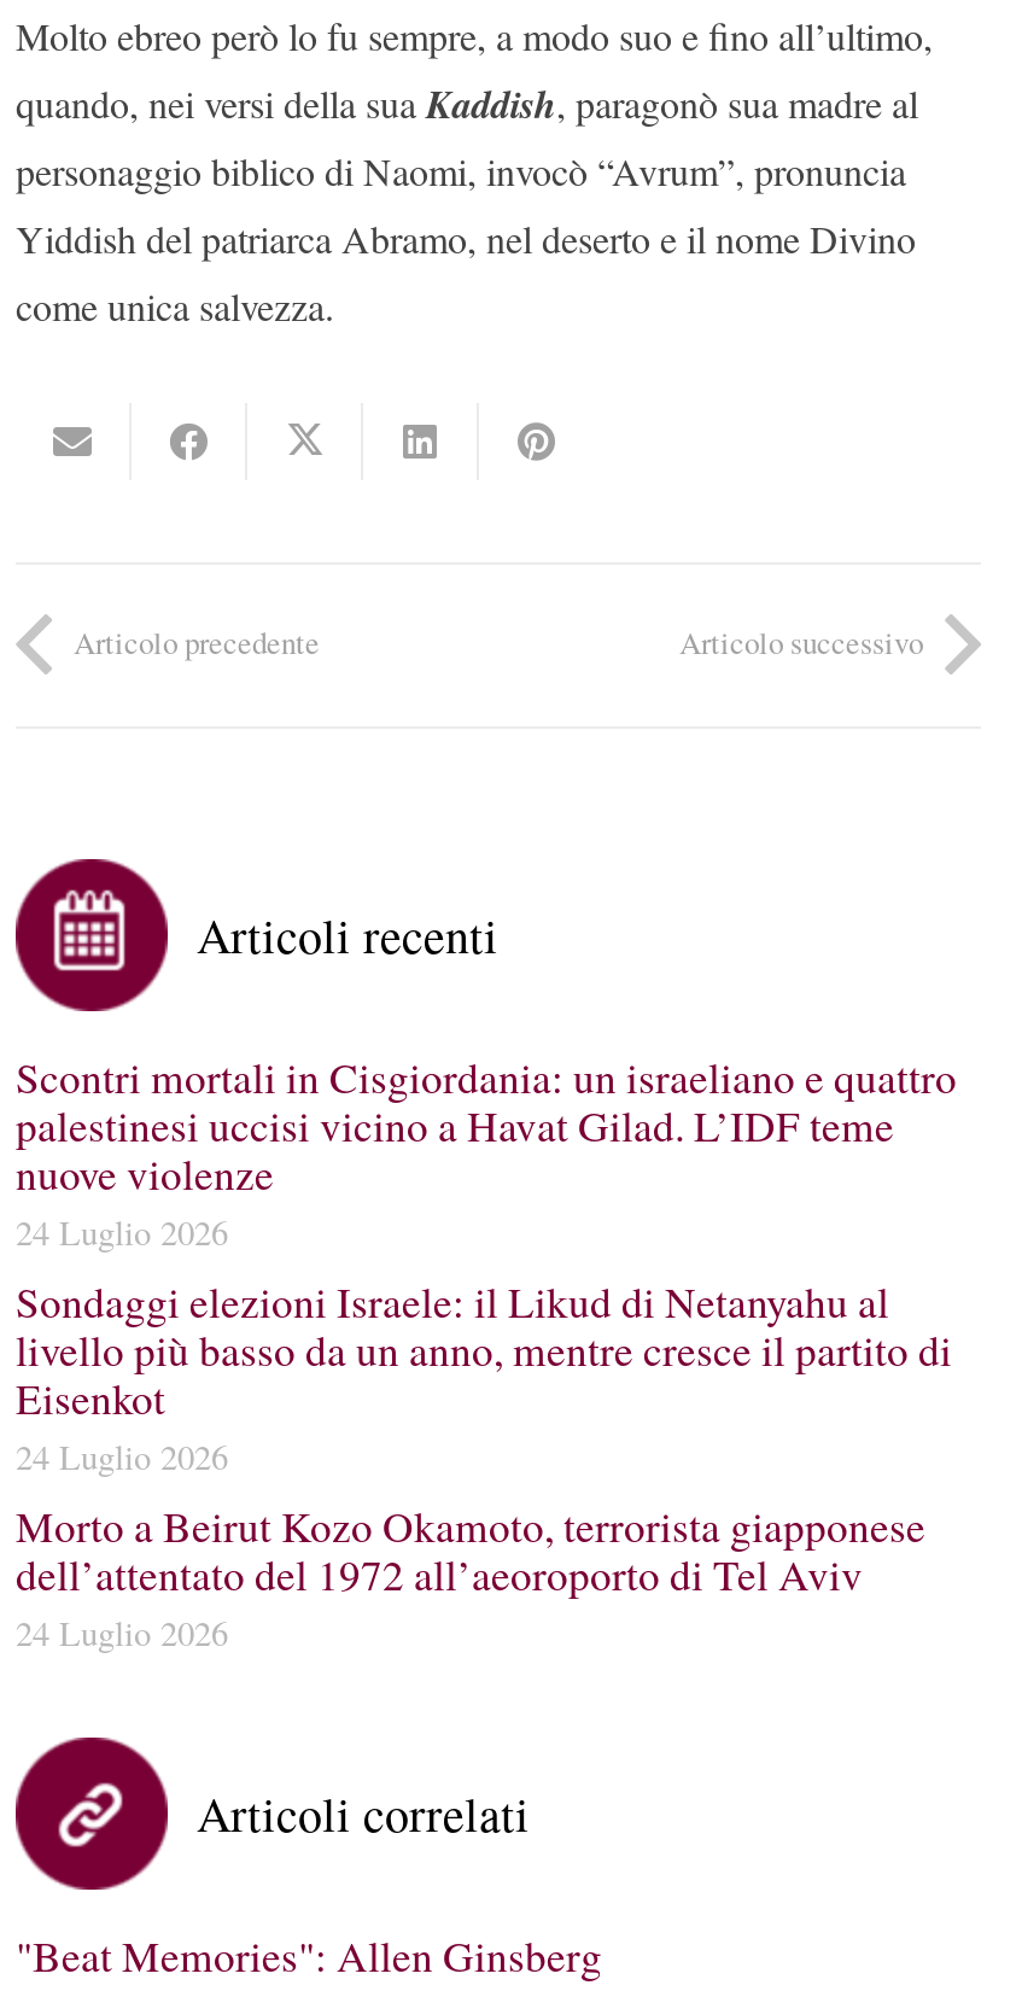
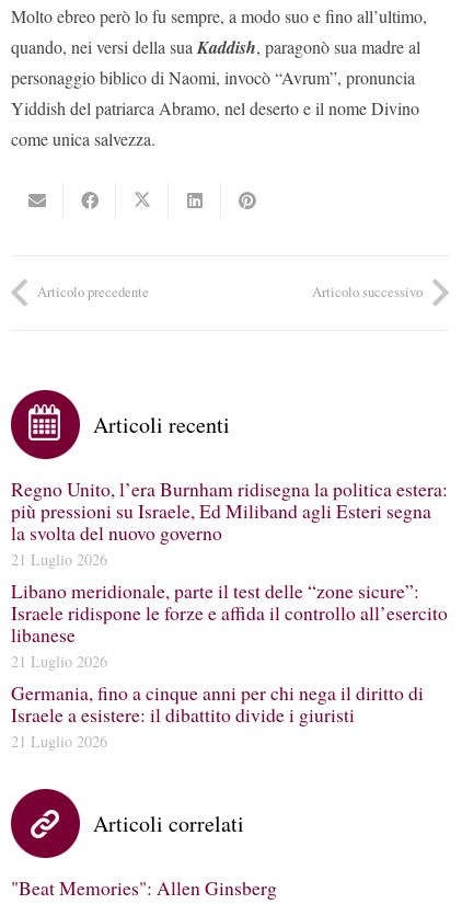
- Scontri mortali in Cisgiordania: un israeliano e quattro
- palestinesi uccisi vicino a Havat Gilad. L’IDF teme
- nuove violenze
- 24 Luglio 2026
- Sondaggi elezioni Israele: il Likud di Netanyahu al
- livello più basso da un anno, mentre cresce il partito di
- Eisenkot
- 24 Luglio 2026
- Morto a Beirut Kozo Okamoto, terrorista giapponese
- dell’attentato del 1972 all’aeoroporto di Tel Aviv
- 24 Luglio 2026
+ Regno Unito, l’era Burnham ridisegna la politica estera:
+ più pressioni su Israele, Ed Miliband agli Esteri segna
+ la svolta del nuovo governo
+ 21 Luglio 2026
+ Libano meridionale, parte il test delle “zone sicure”:
+ Israele ridispone le forze e affida il controllo all’esercito
+ libanese
+ 21 Luglio 2026
+ Germania, fino a cinque anni per chi nega il diritto di
+ Israele a esistere: il dibattito divide i giuristi
+ 21 Luglio 2026
